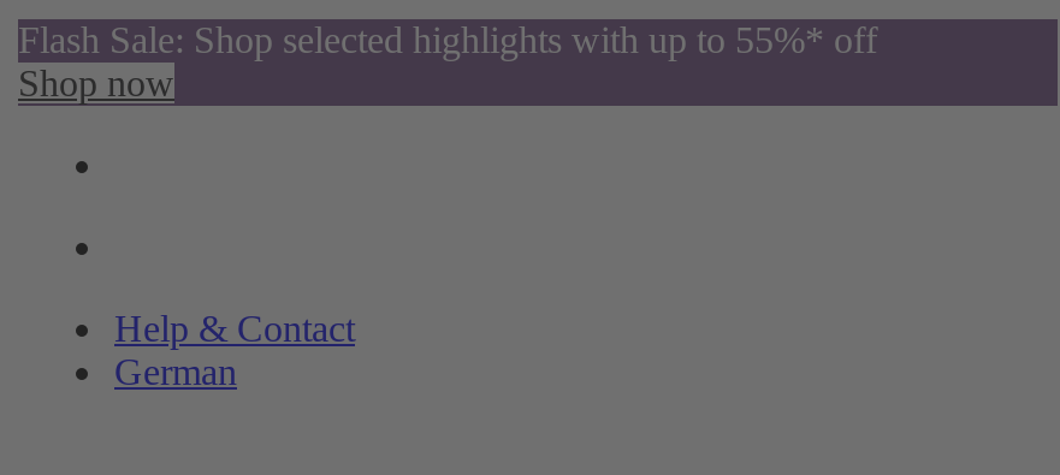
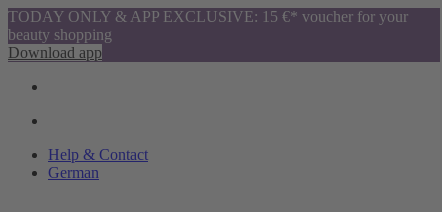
- Flash Sale: Shop selected highlights with up to 55%* off
- Shop now
+ TODAY ONLY & APP EXCLUSIVE: 15 €* voucher for your
+ beauty shopping
+ Download app
